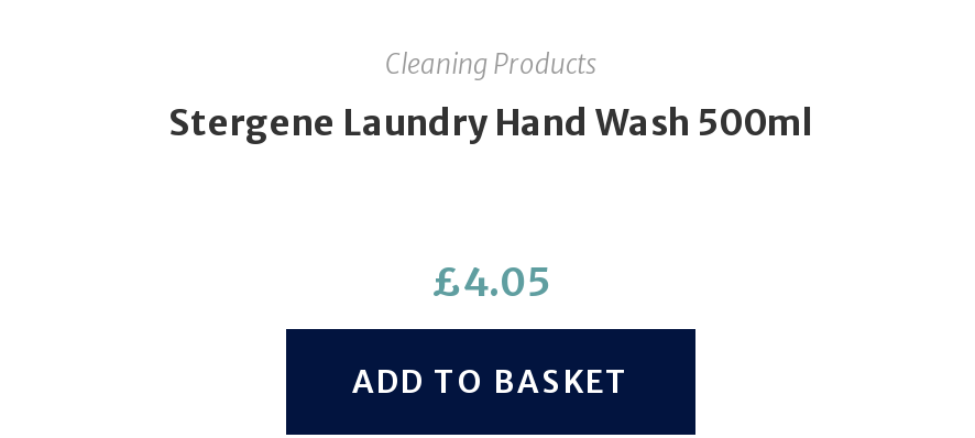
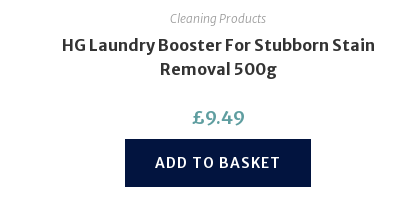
- Stergene Laundry Hand Wash 500ml
+ HG Laundry Booster For Stubborn Stain
+ Removal 500g

- £4.05
+ £9.49
